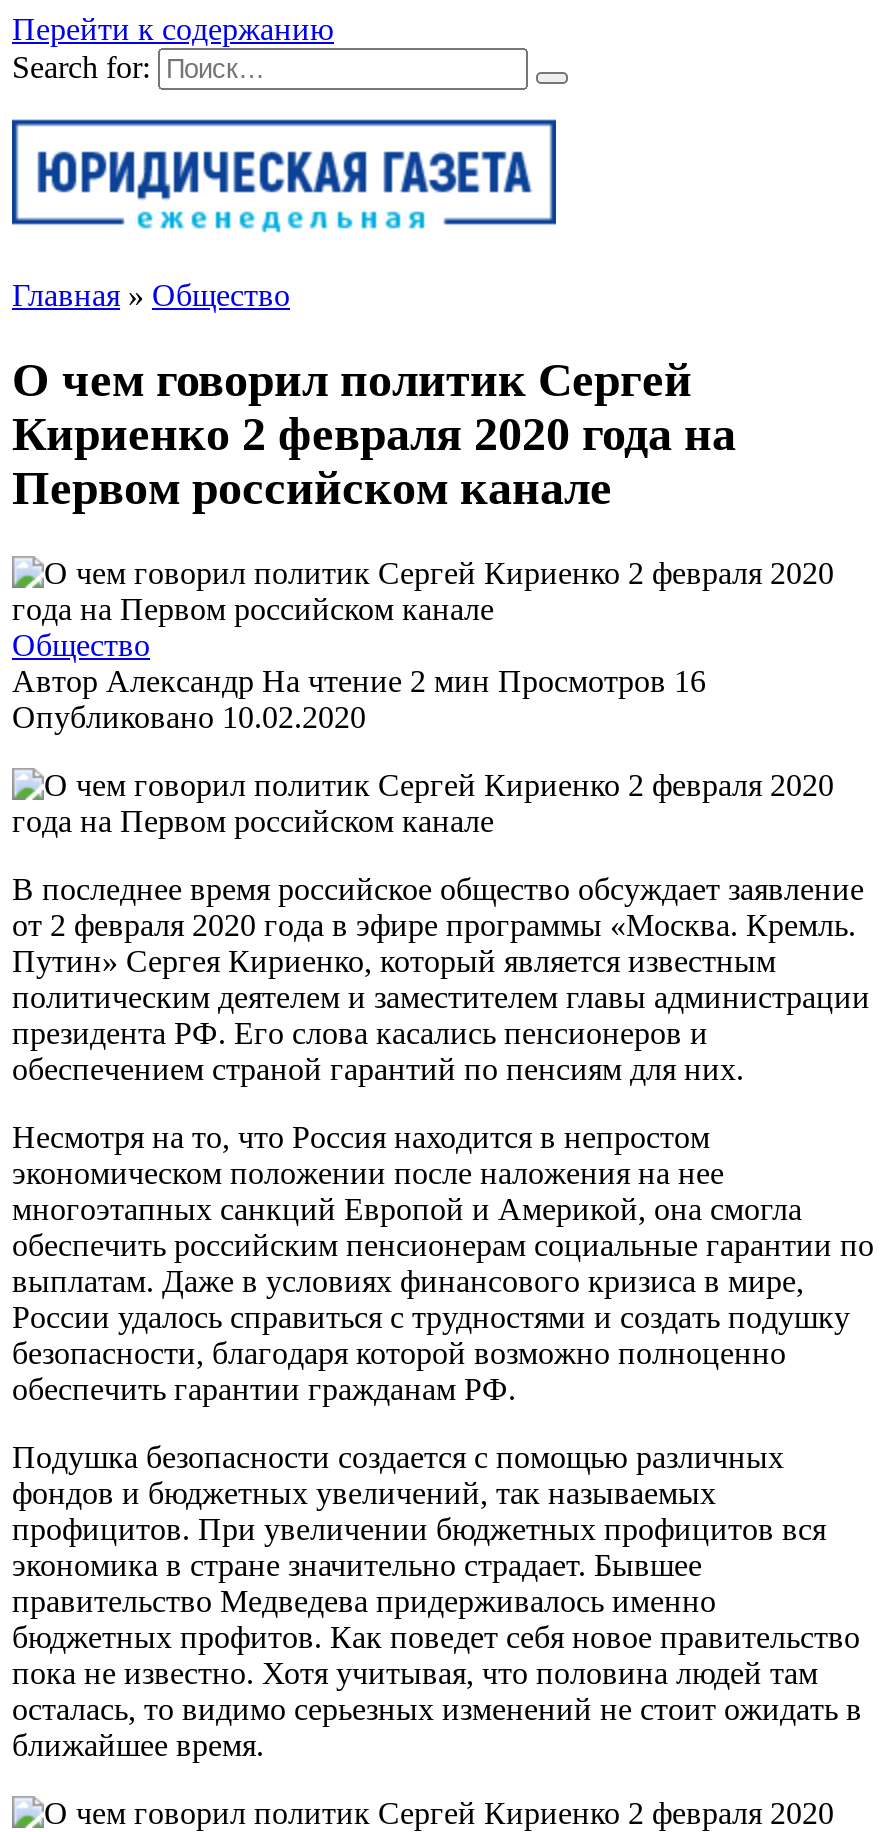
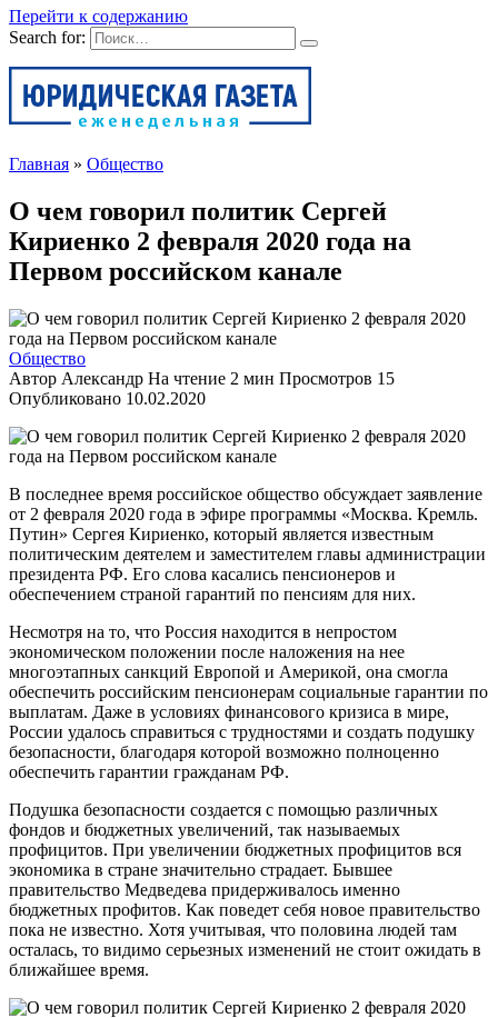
- Автор Александр На чтение 2 мин Просмотров 16
+ Автор Александр На чтение 2 мин Просмотров 15
